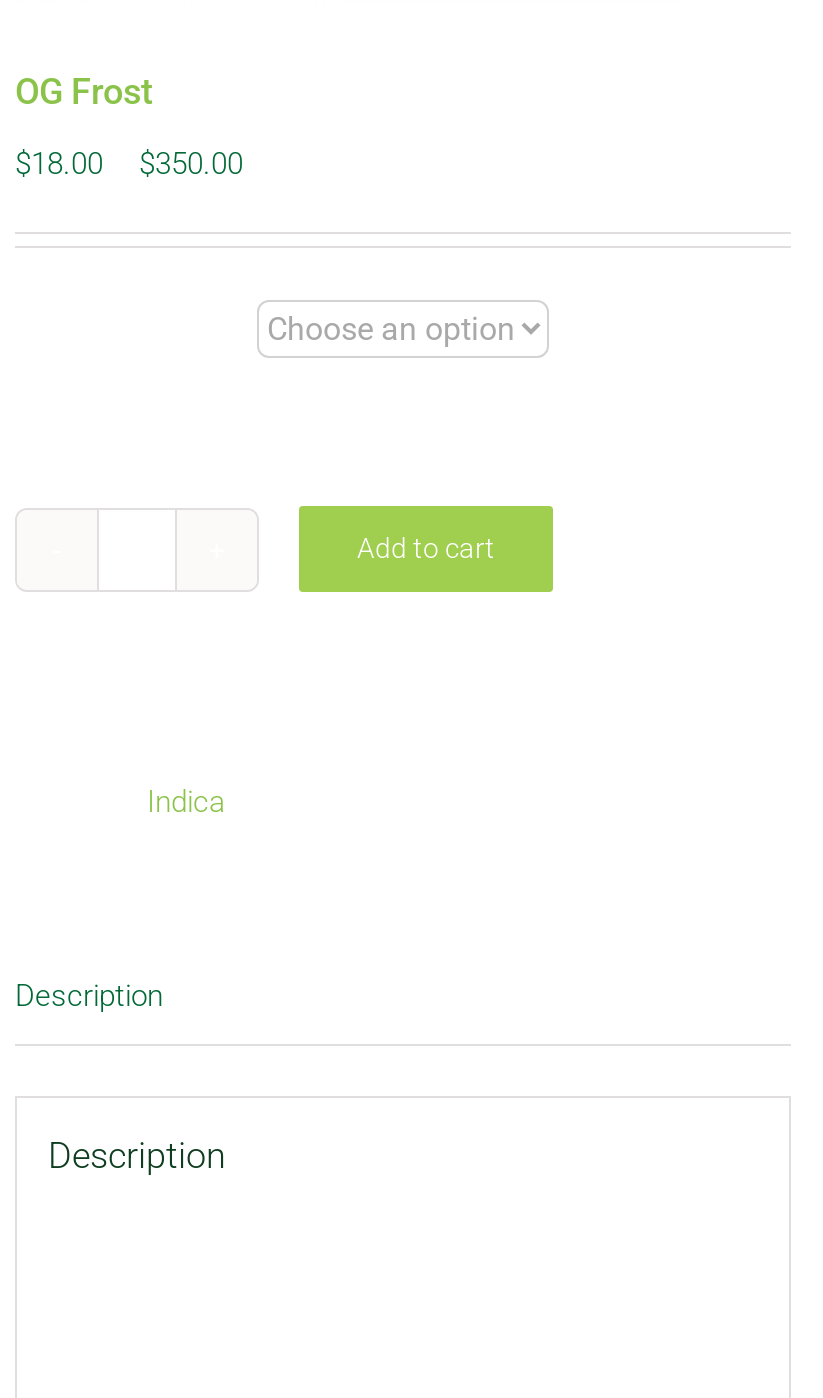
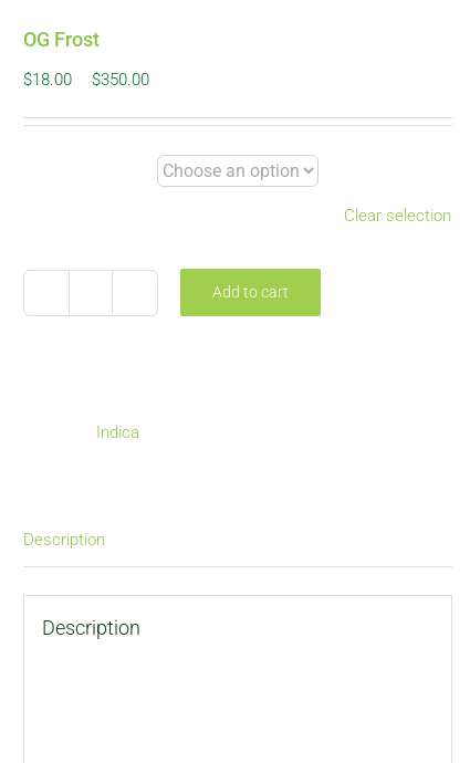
+ Clear selection
